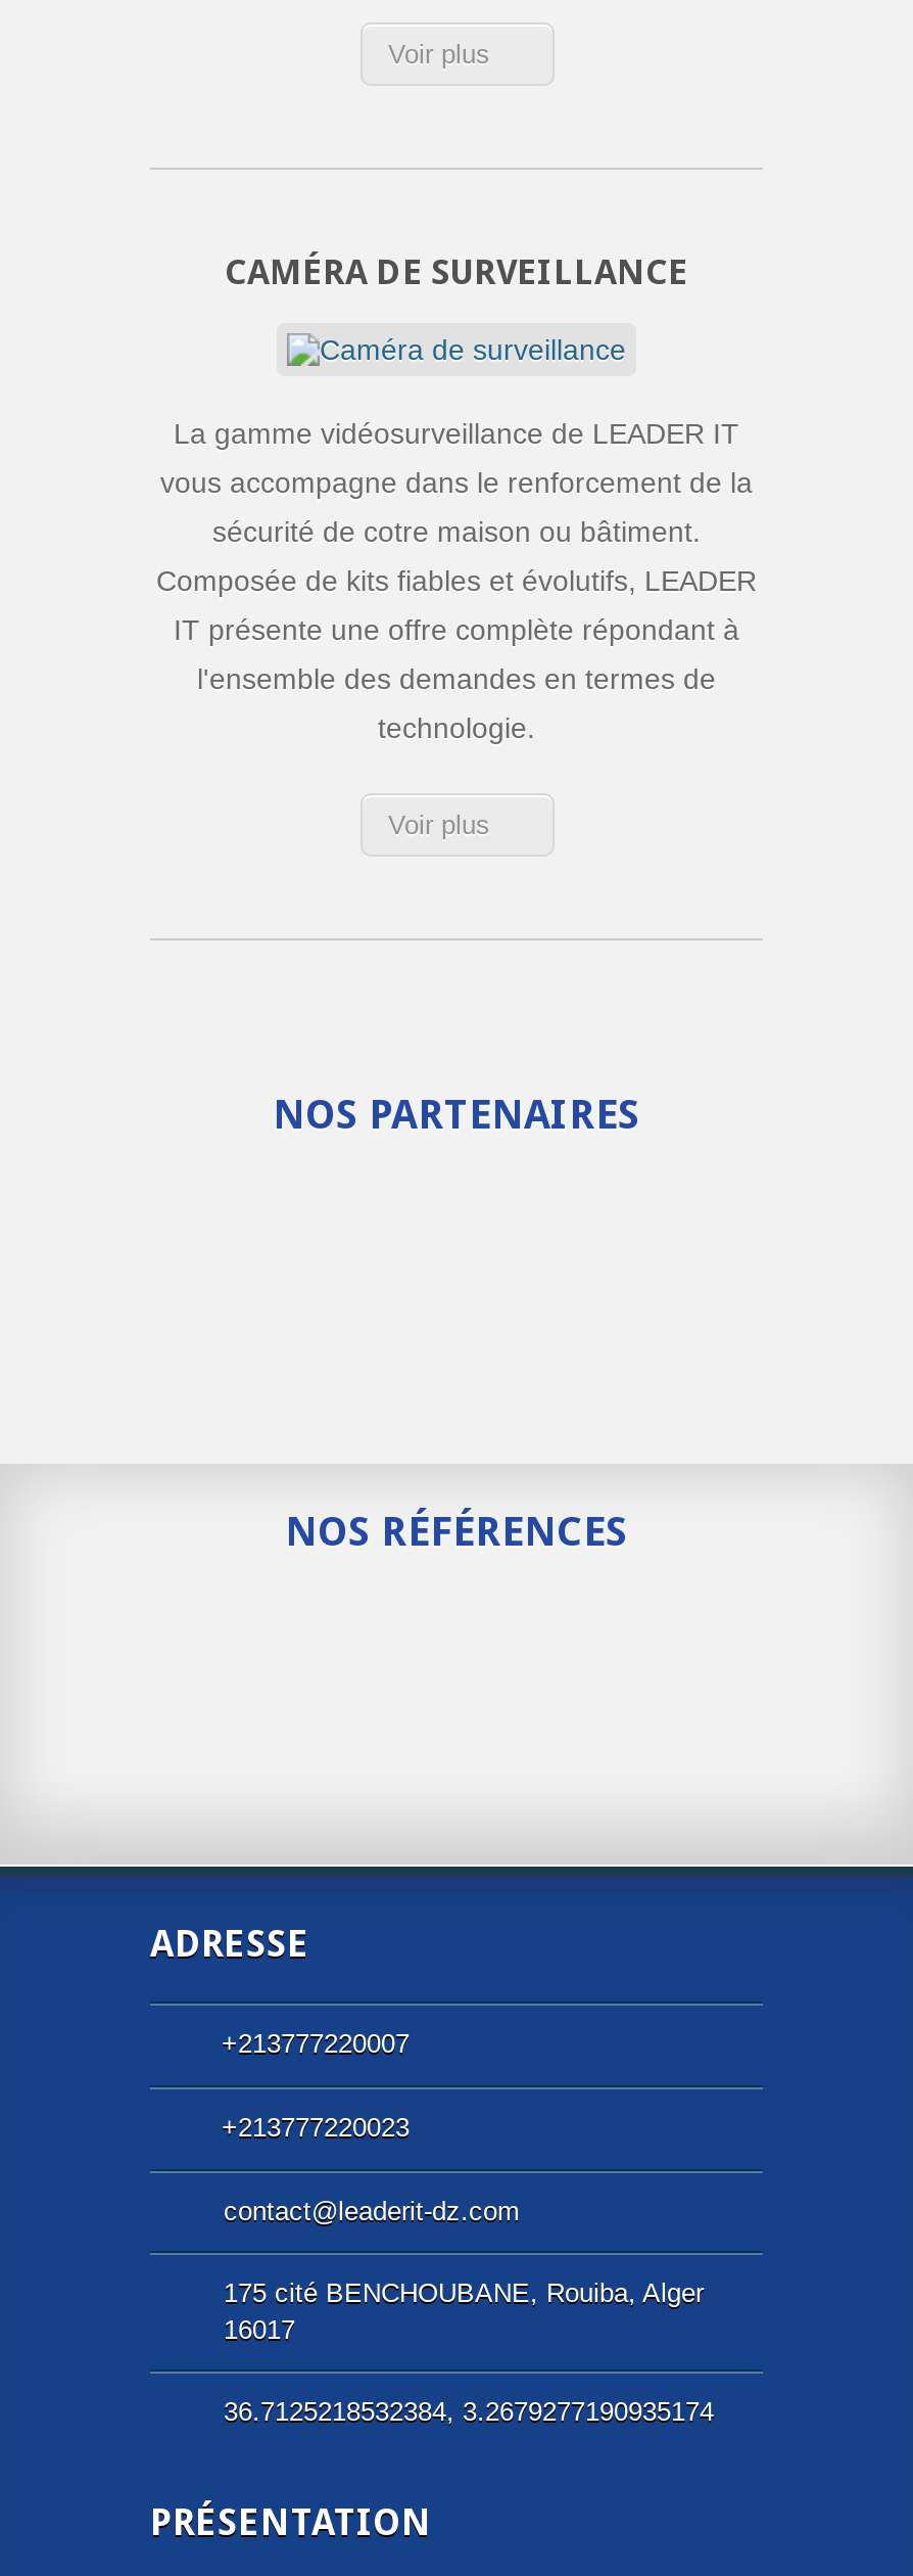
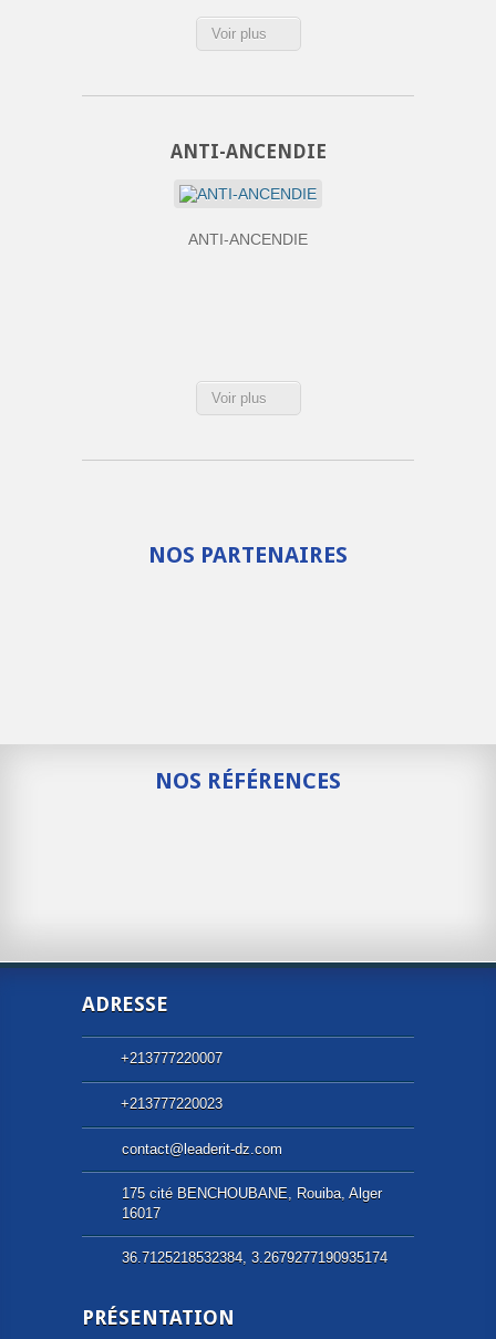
- CAMÉRA DE SURVEILLANCE
+ ANTI-ANCENDIE

- La gamme vidéosurveillance de LEADER IT
- vous accompagne dans le renforcement de la
- sécurité de cotre maison ou bâtiment.
- Composée de kits fiables et évolutifs, LEADER
- IT présente une offre complète répondant à
- l'ensemble des demandes en termes de
- technologie.
+ ANTI-ANCENDIE
